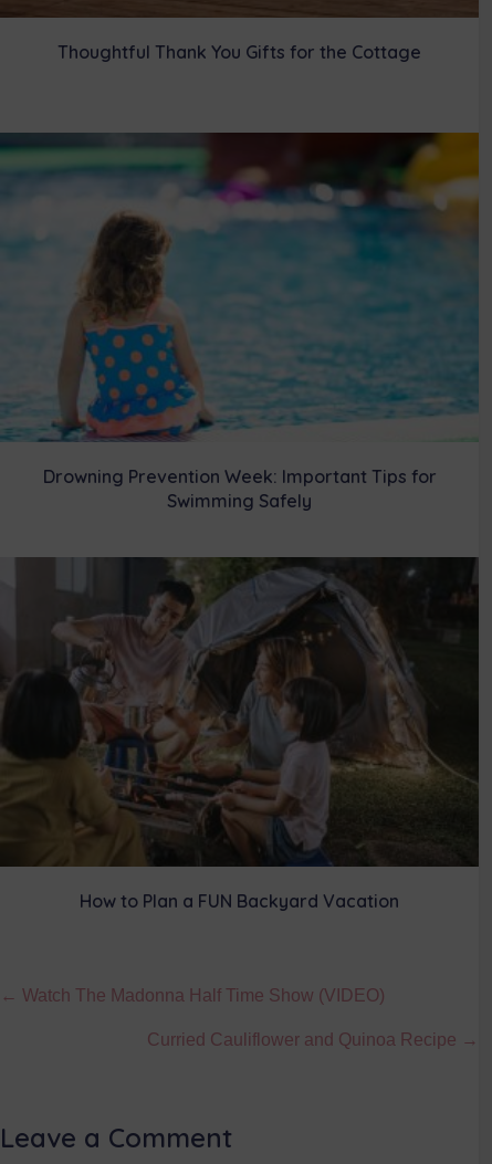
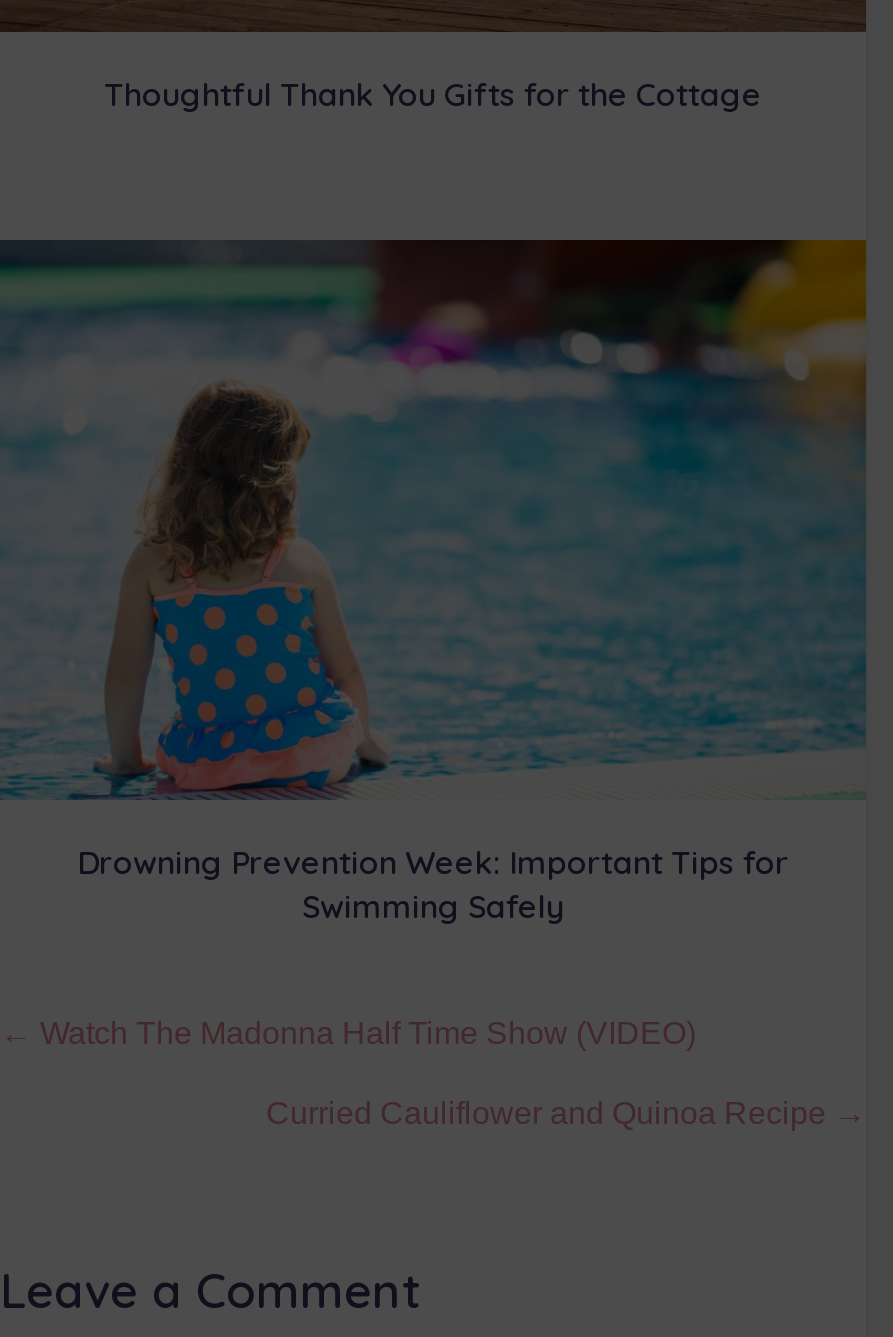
- [image]
- How to Plan a FUN Backyard Vacation
